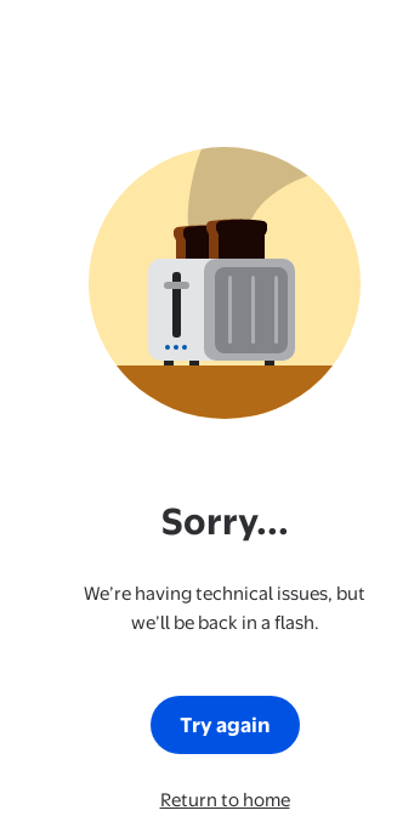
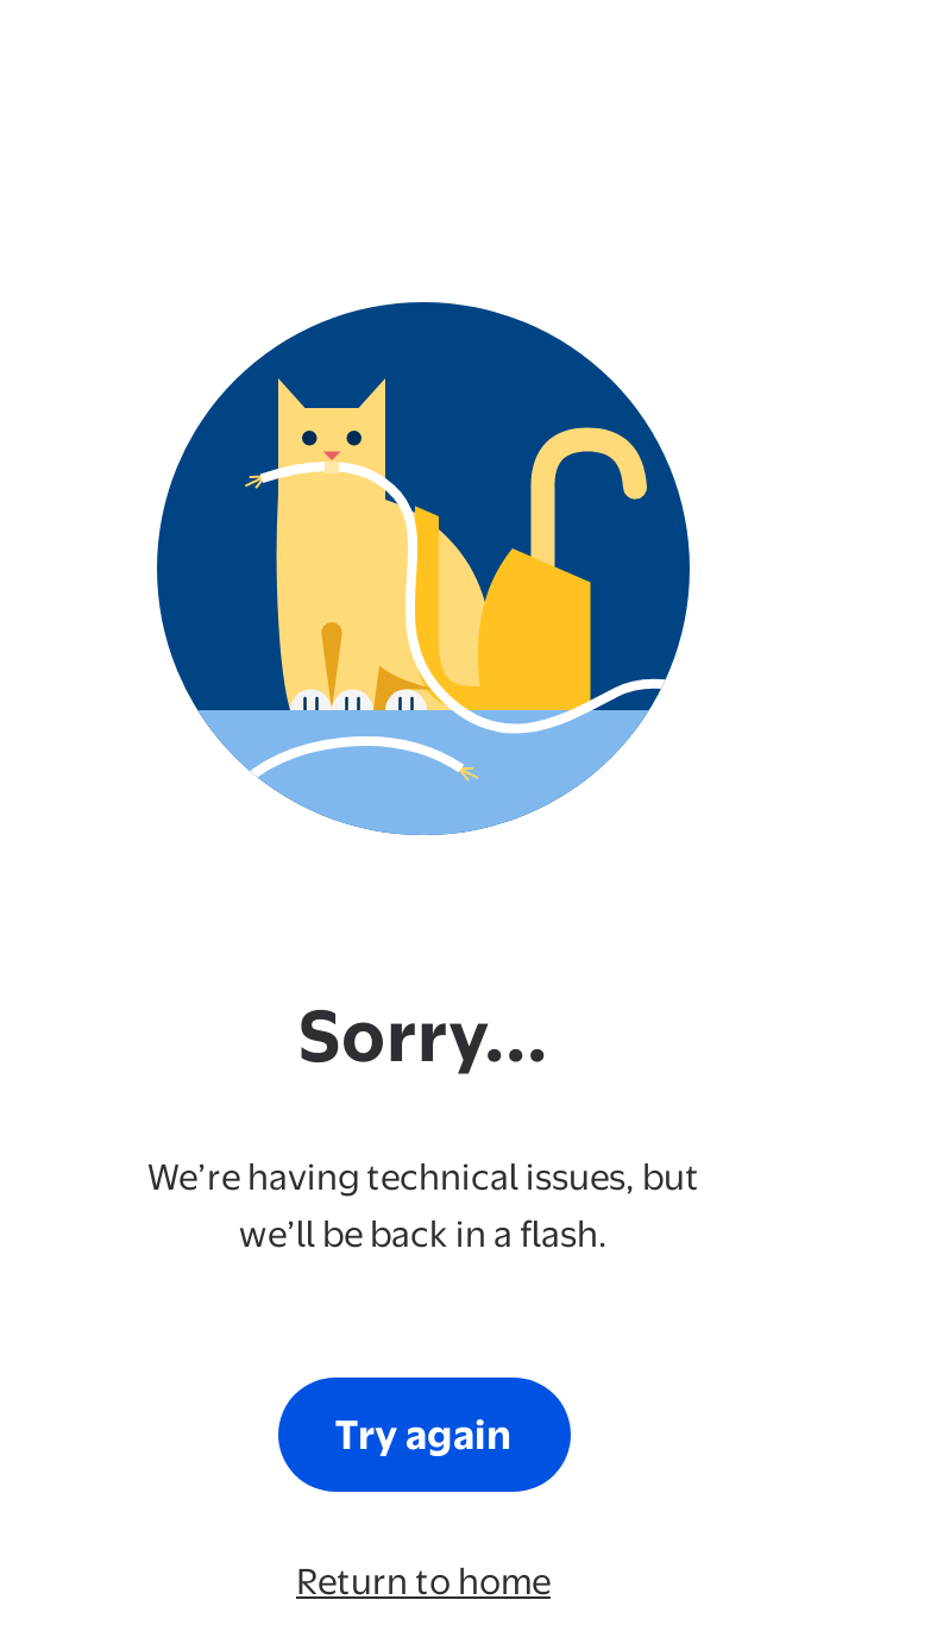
- [image]
+ [image]
